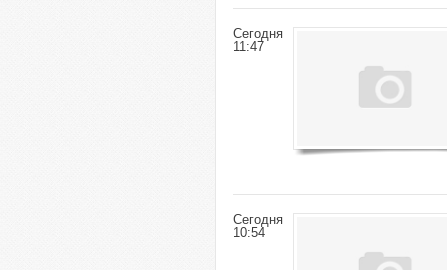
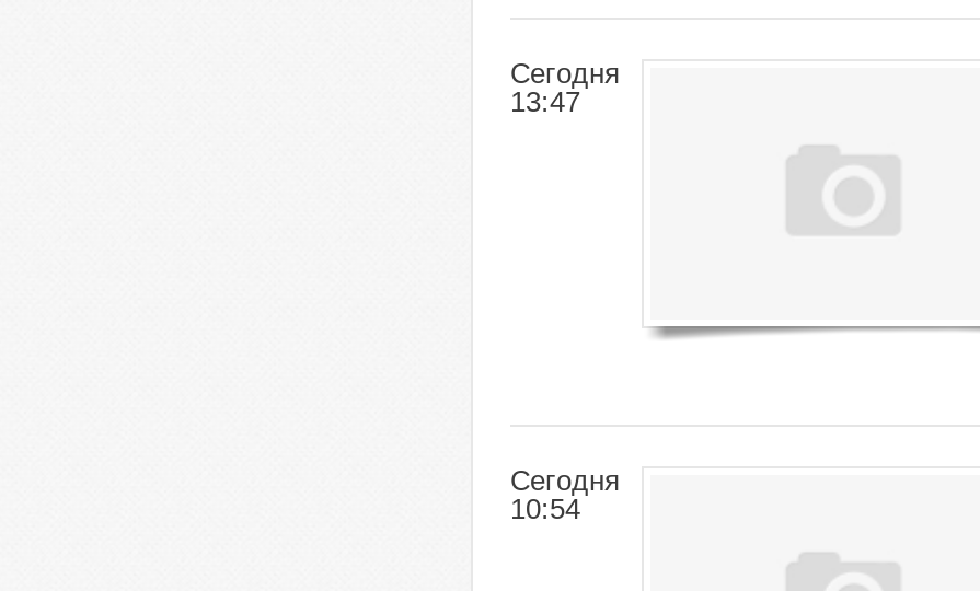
- 11:47
+ 13:47
